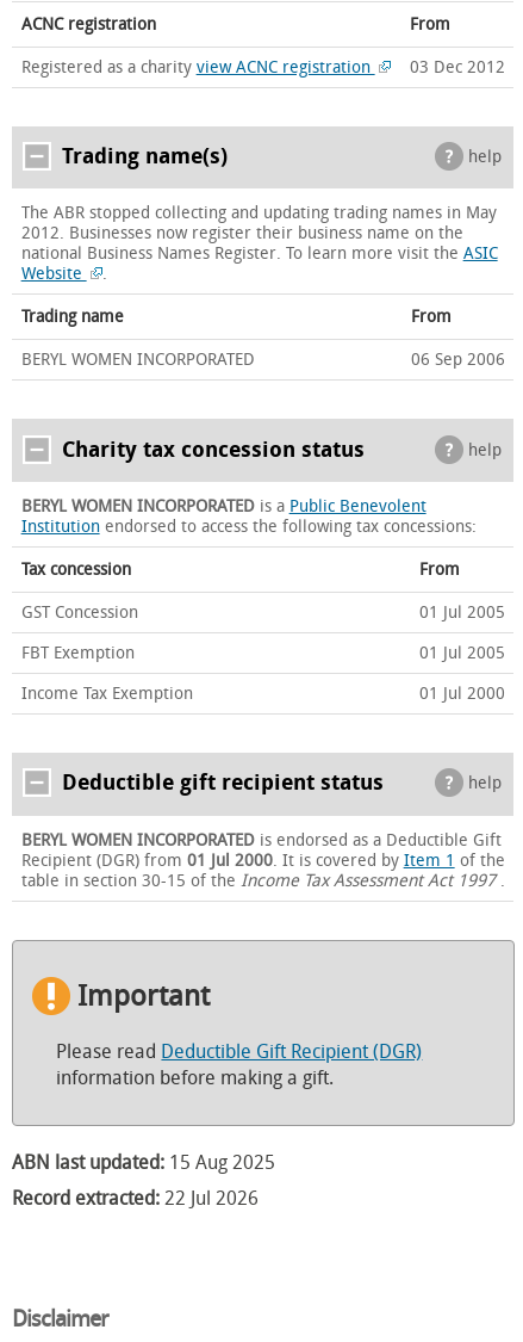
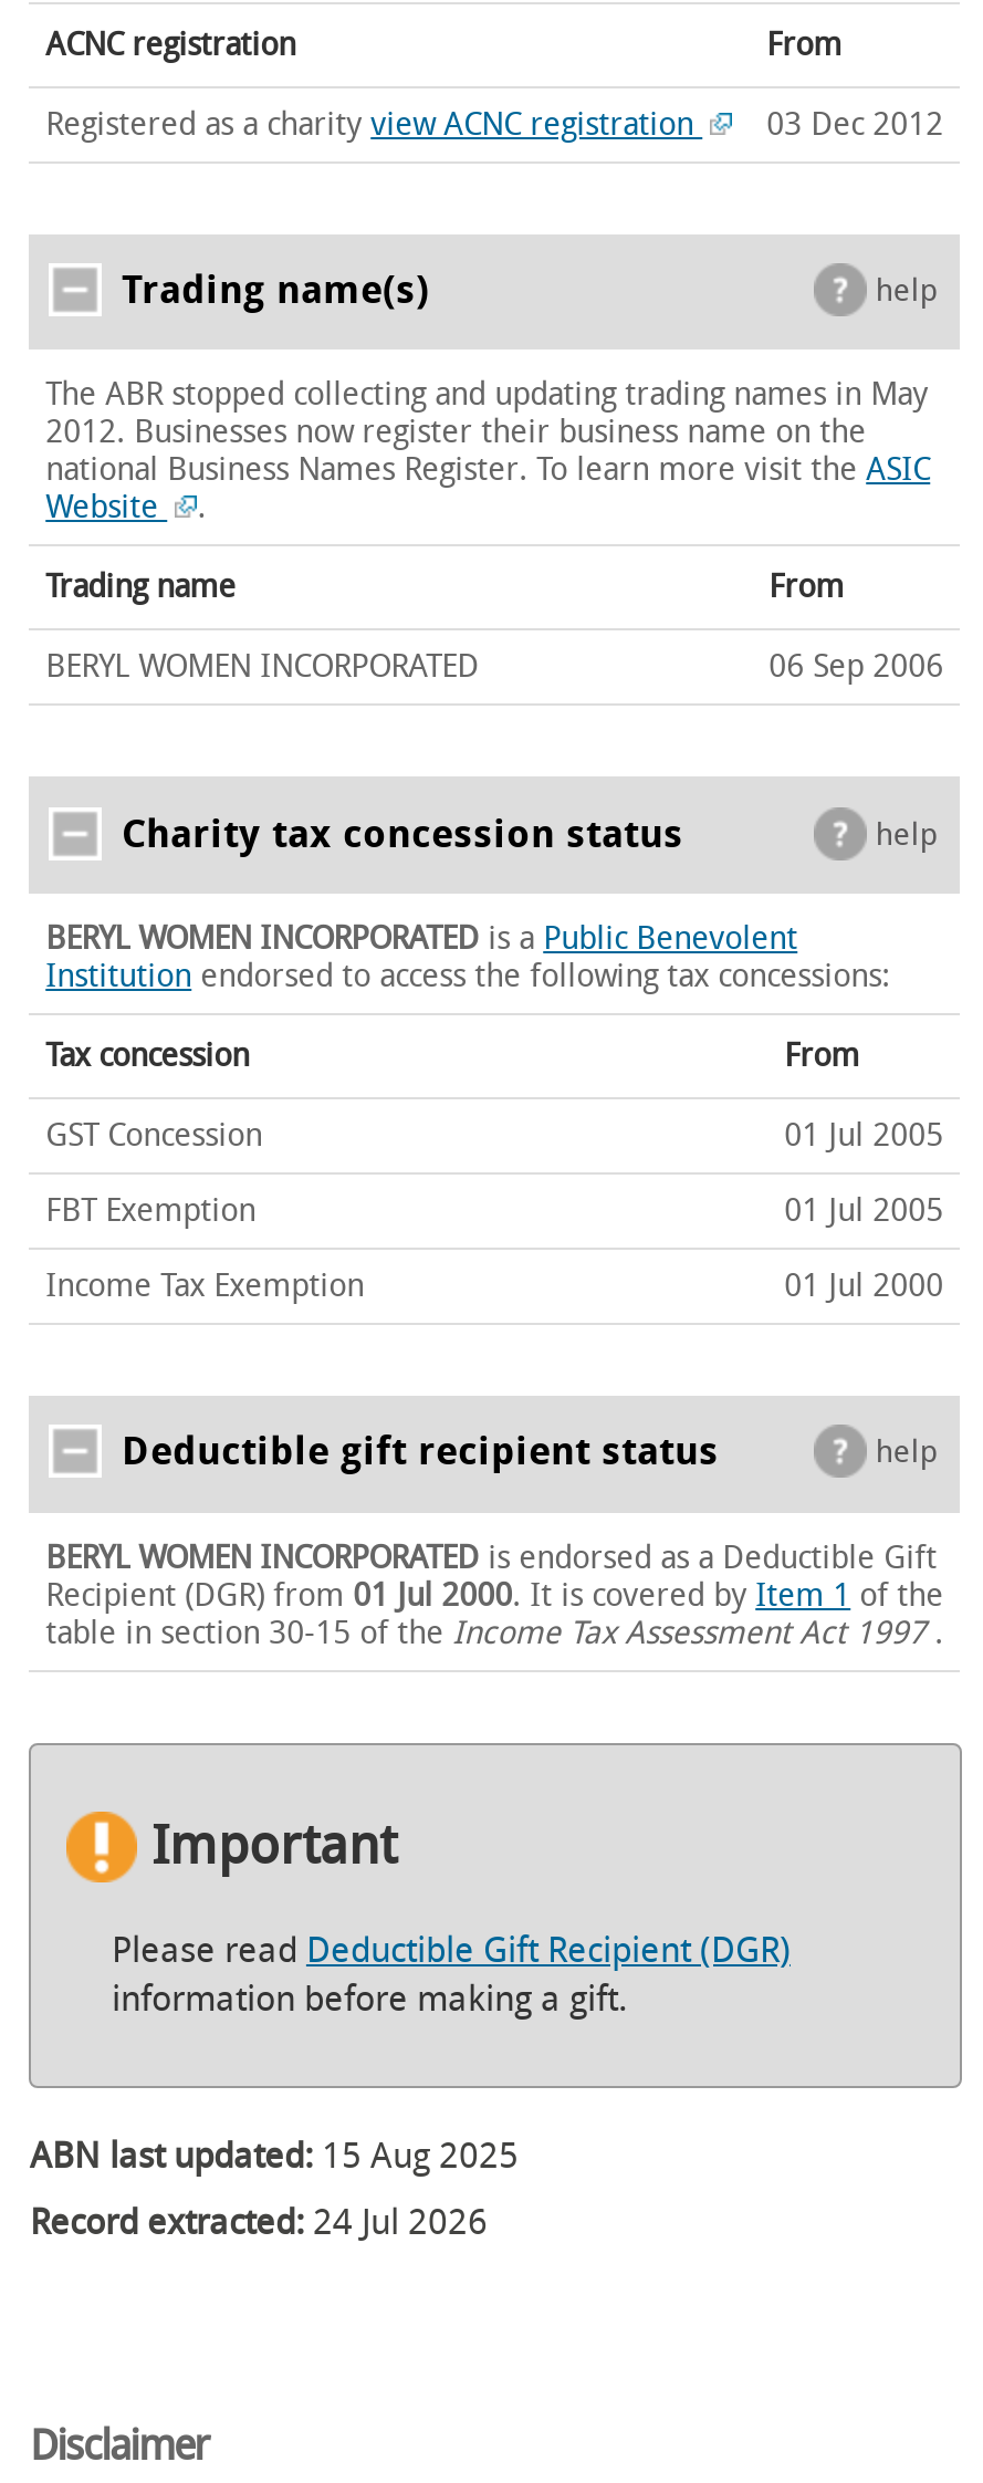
- Record extracted: 22 Jul 2026
+ Record extracted: 24 Jul 2026
